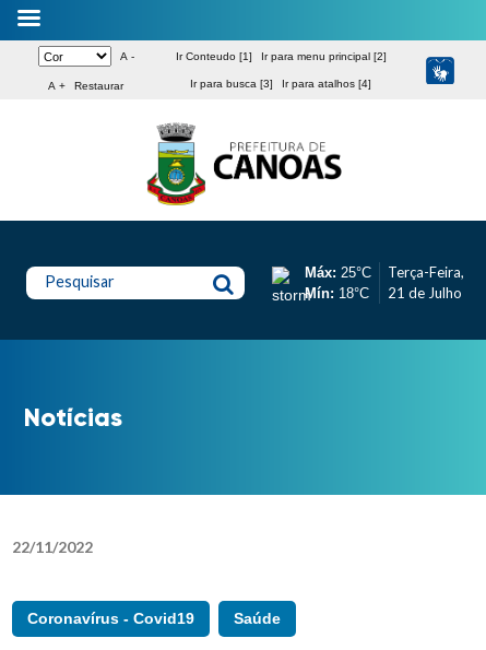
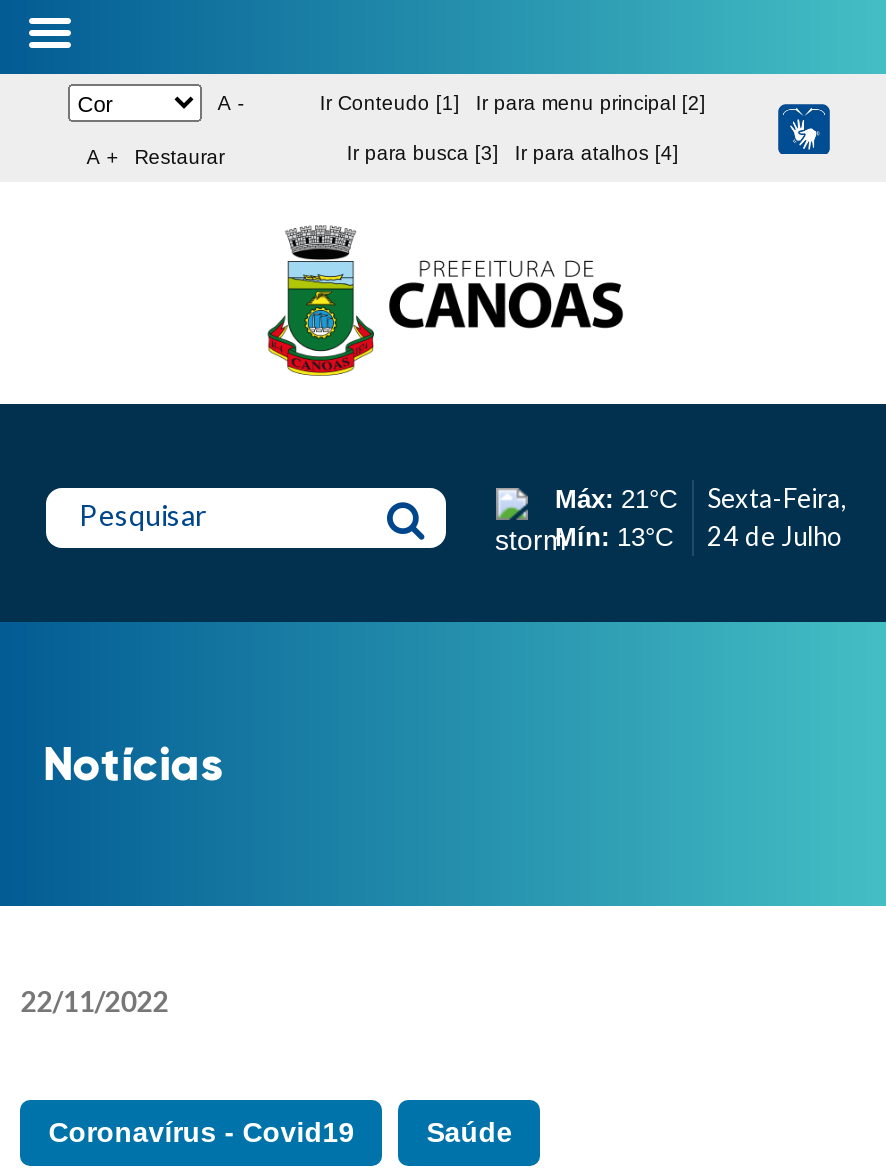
- Máx: 25°C
- Mín: 18°C
+ Máx: 21°C
+ Mín: 13°C

- Terça-Feira,
- 21 de Julho
+ Sexta-Feira,
+ 24 de Julho
